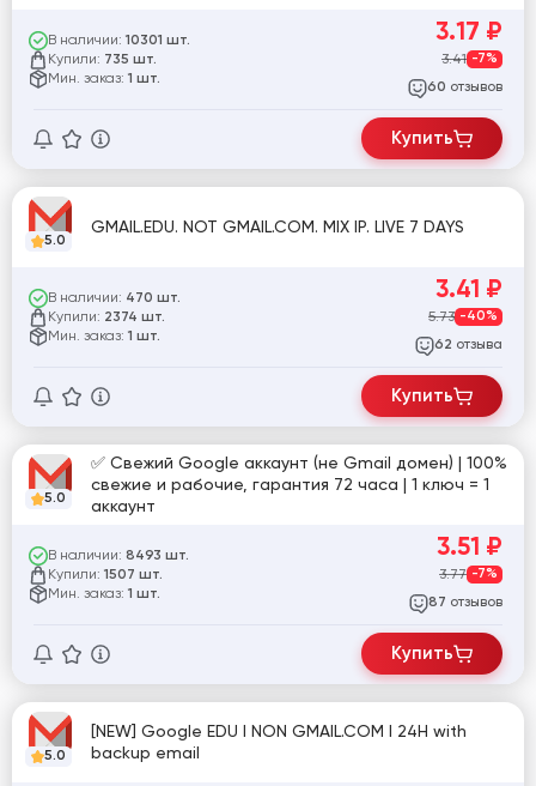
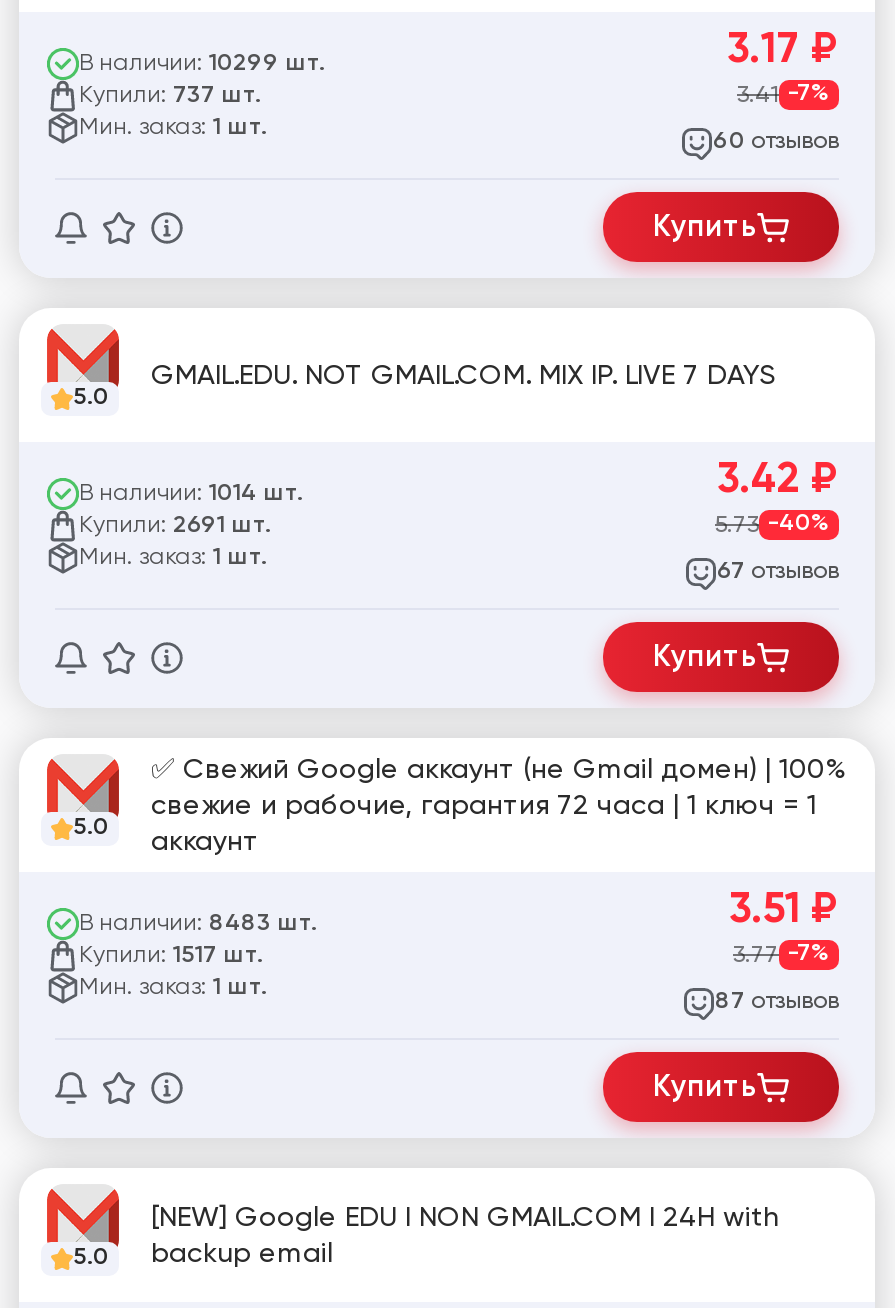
- В наличии: 10301 шт.
+ В наличии: 10299 шт.

- Купили: 735 шт.
+ Купили: 737 шт.

- 3.41 ₽
+ 3.42 ₽

- В наличии: 470 шт.
+ В наличии: 1014 шт.

- Купили: 2374 шт.
+ Купили: 2691 шт.

- 62 отзыва
+ 67 отзывов

- В наличии: 8493 шт.
+ В наличии: 8483 шт.

- Купили: 1507 шт.
+ Купили: 1517 шт.
